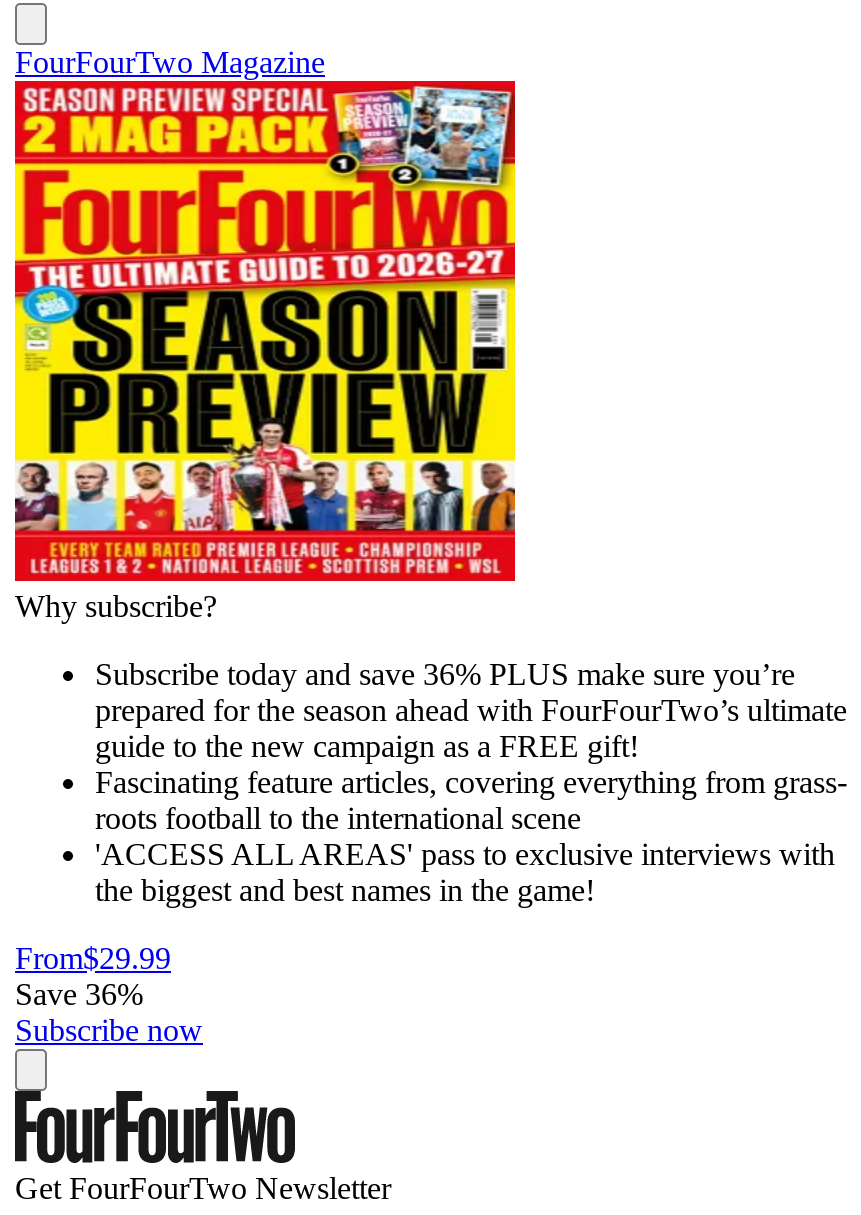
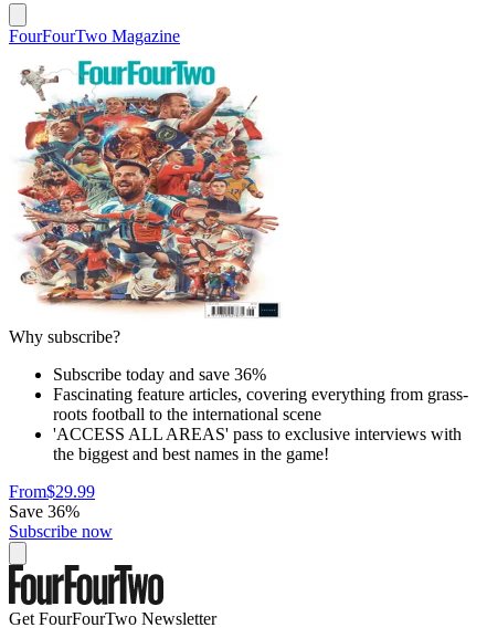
- [image]
- Subscribe today and save 36% PLUS make sure you’re
- prepared for the season ahead with FourFourTwo’s ultimate
- guide to the new campaign as a FREE gift!
+ [image]
+ Subscribe today and save 36%
